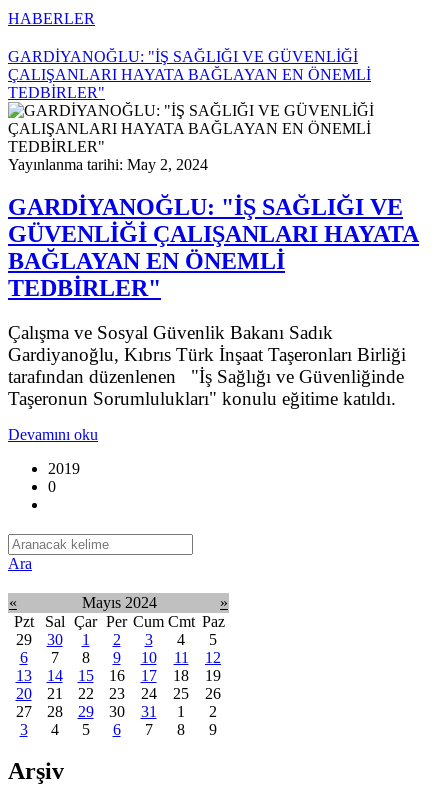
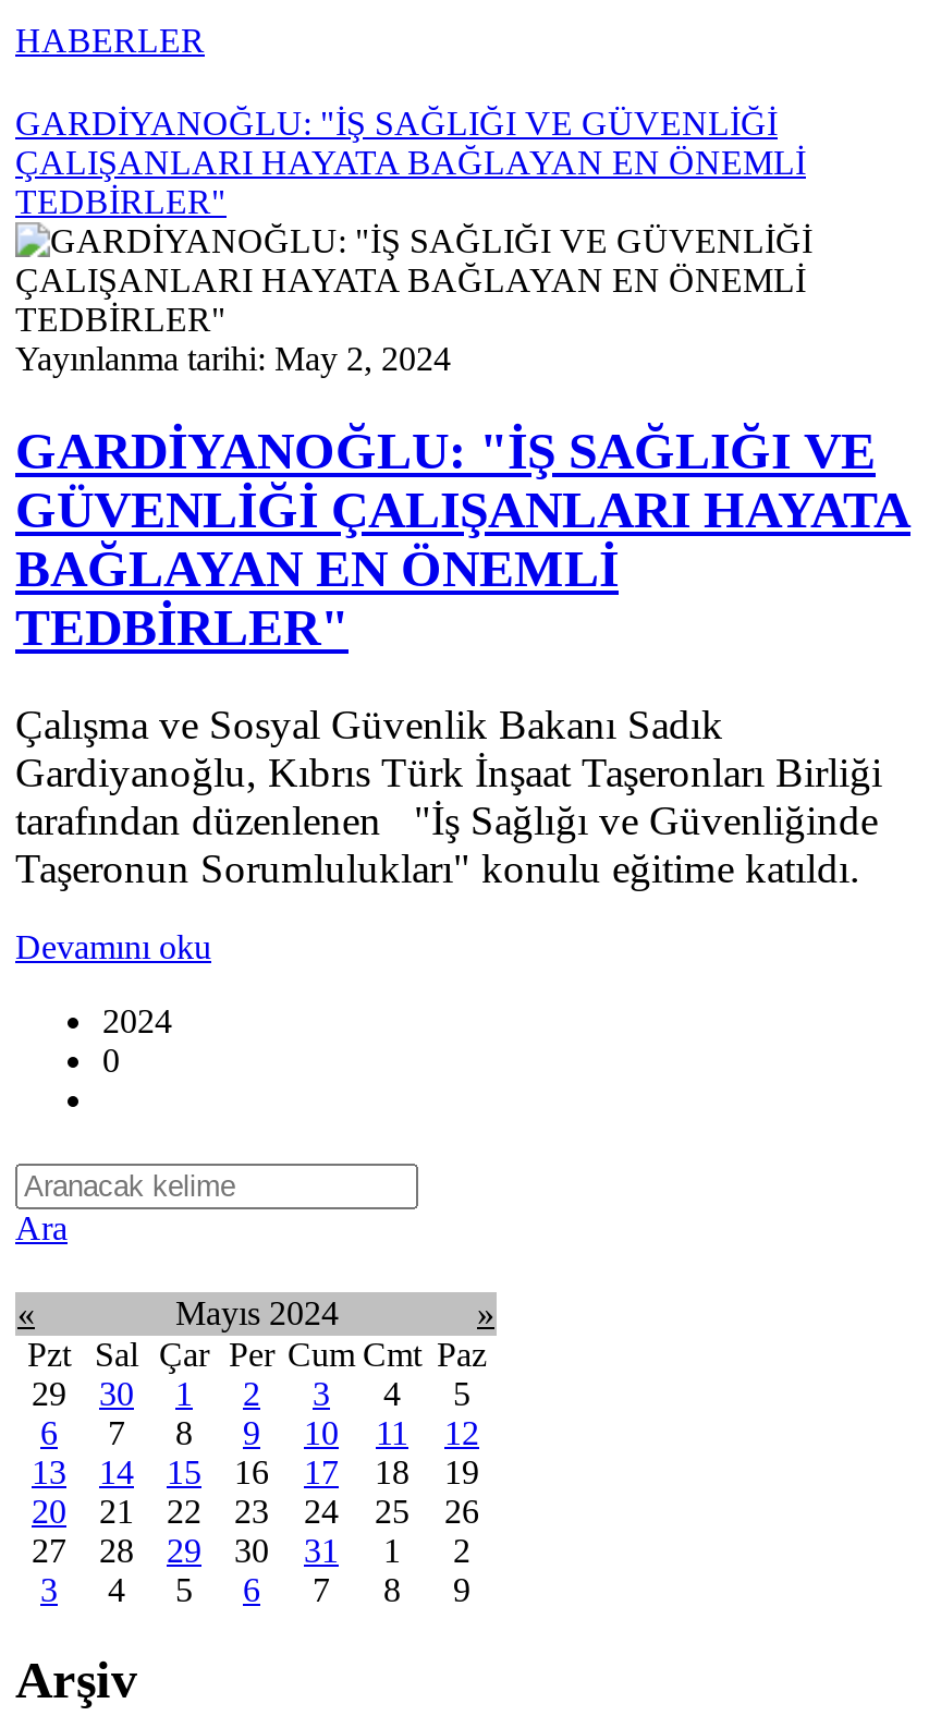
- 2019
+ 2024
